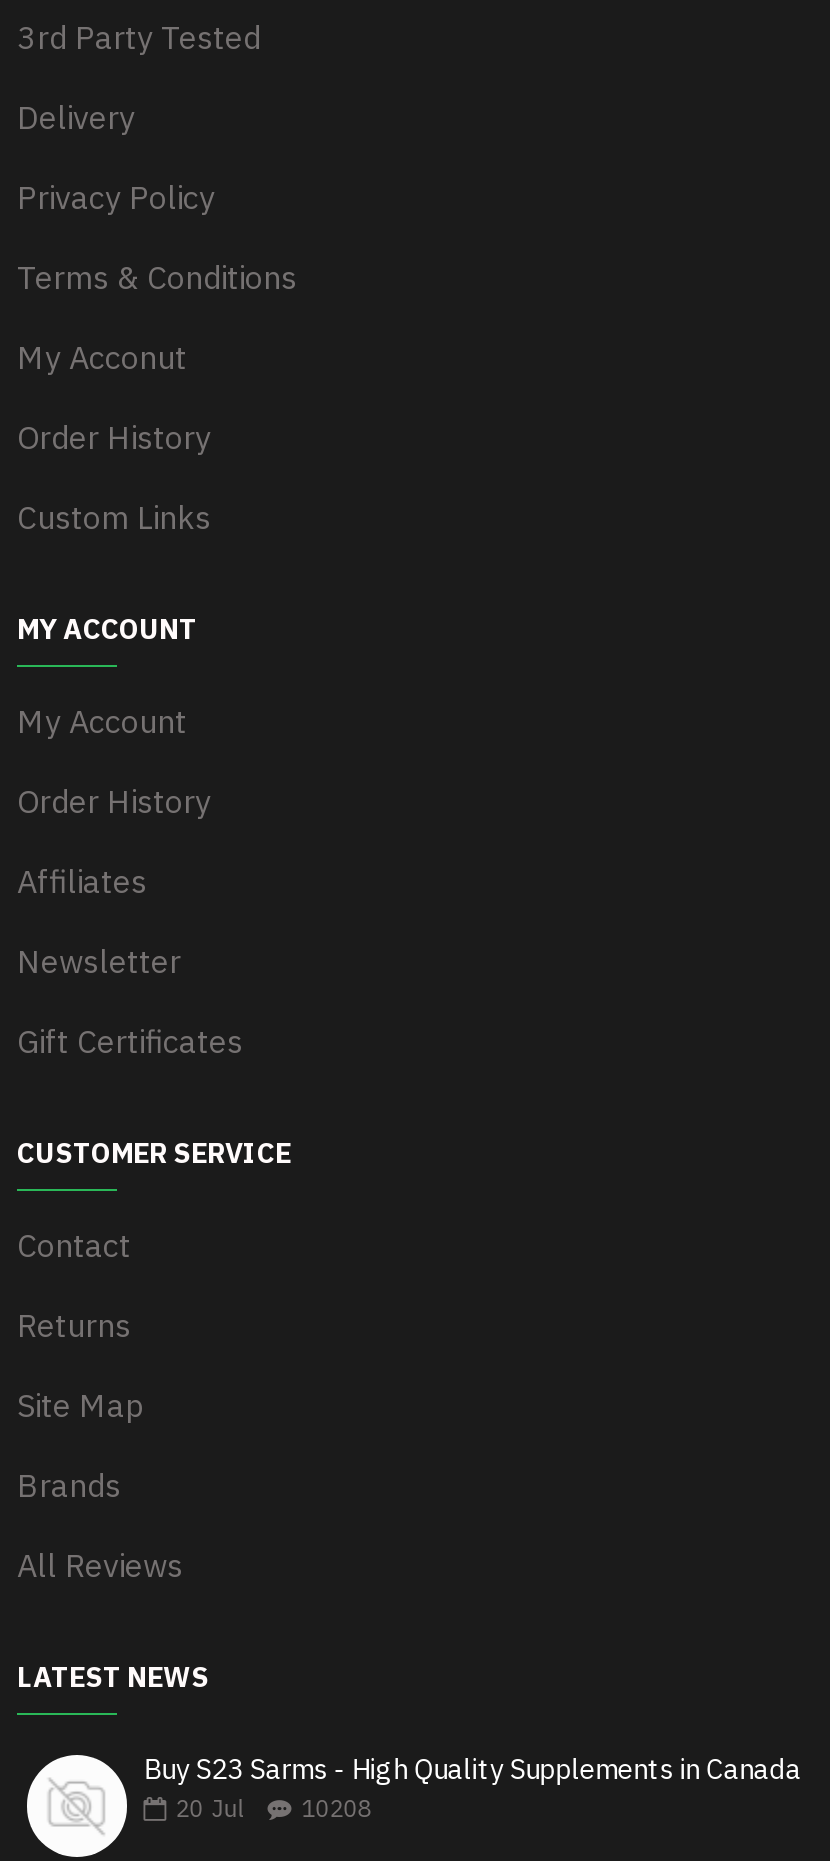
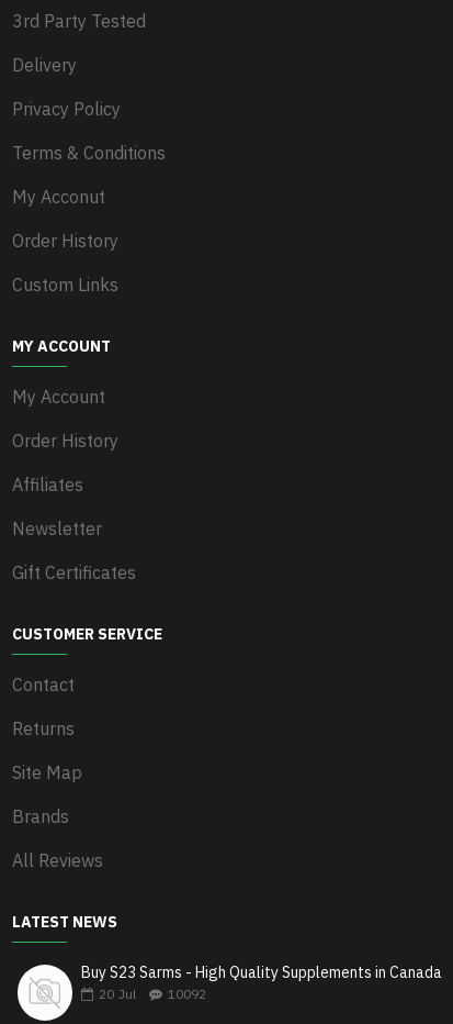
- 20 Jul 10208
+ 20 Jul 10092
